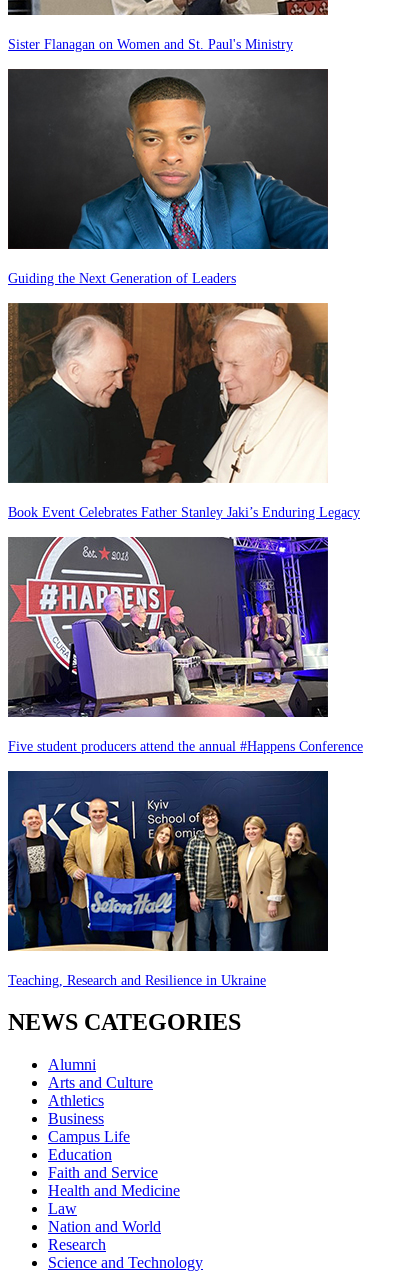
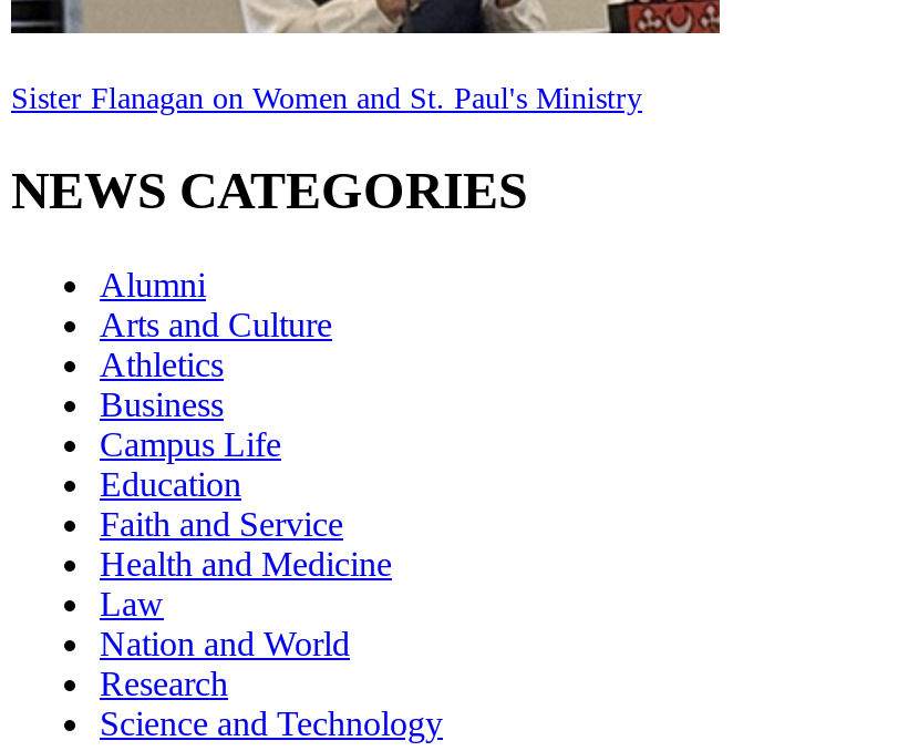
- [image]
- Guiding the Next Generation of Leaders

- [image]
- Book Event Celebrates Father Stanley Jaki’s Enduring Legacy

- [image]
- Five student producers attend the annual #Happens Conference

- [image]
- Teaching, Research and Resilience in Ukraine
